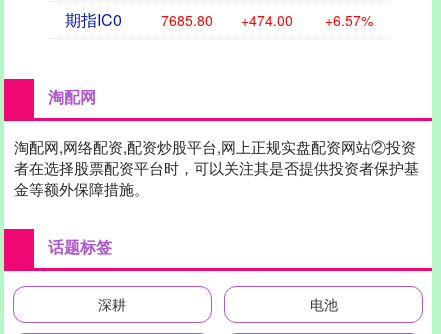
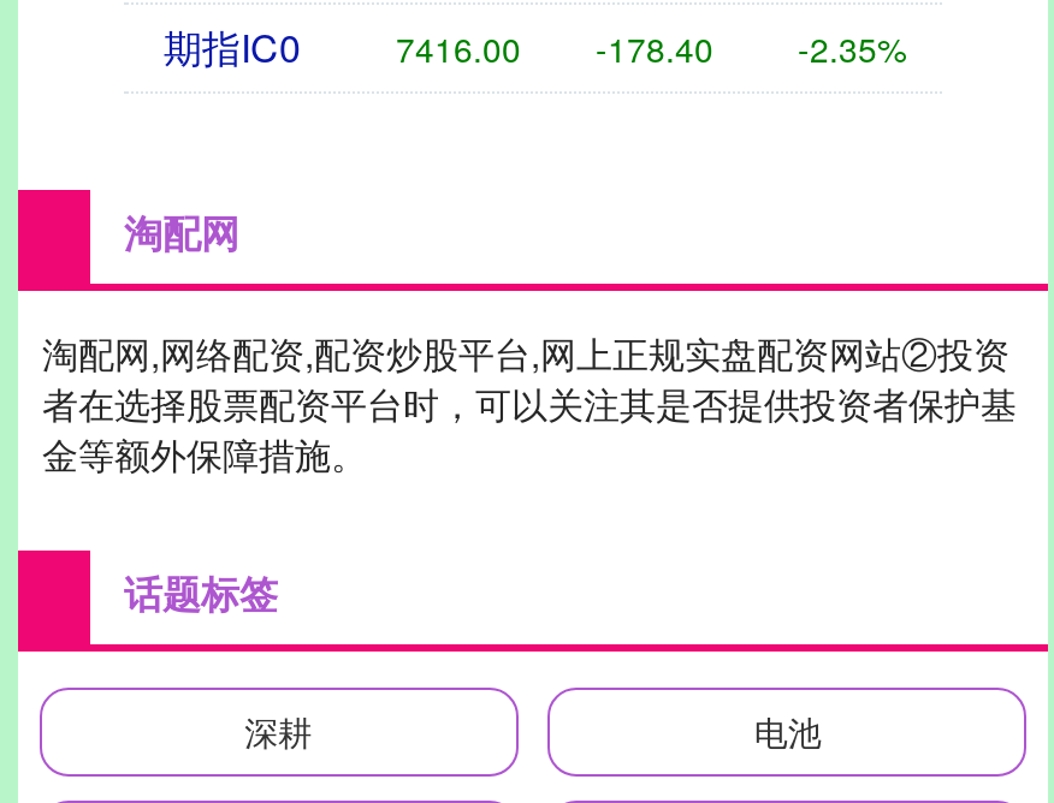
- 7685.80
+ 7416.00

- +474.00
+ -178.40

- +6.57%
+ -2.35%
